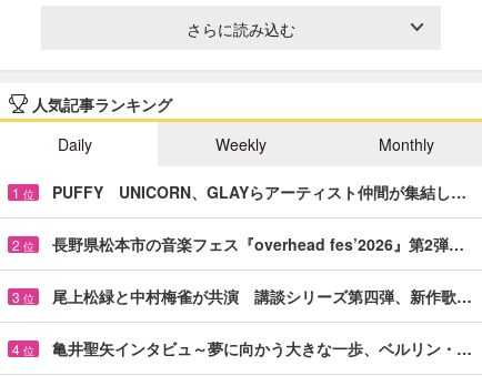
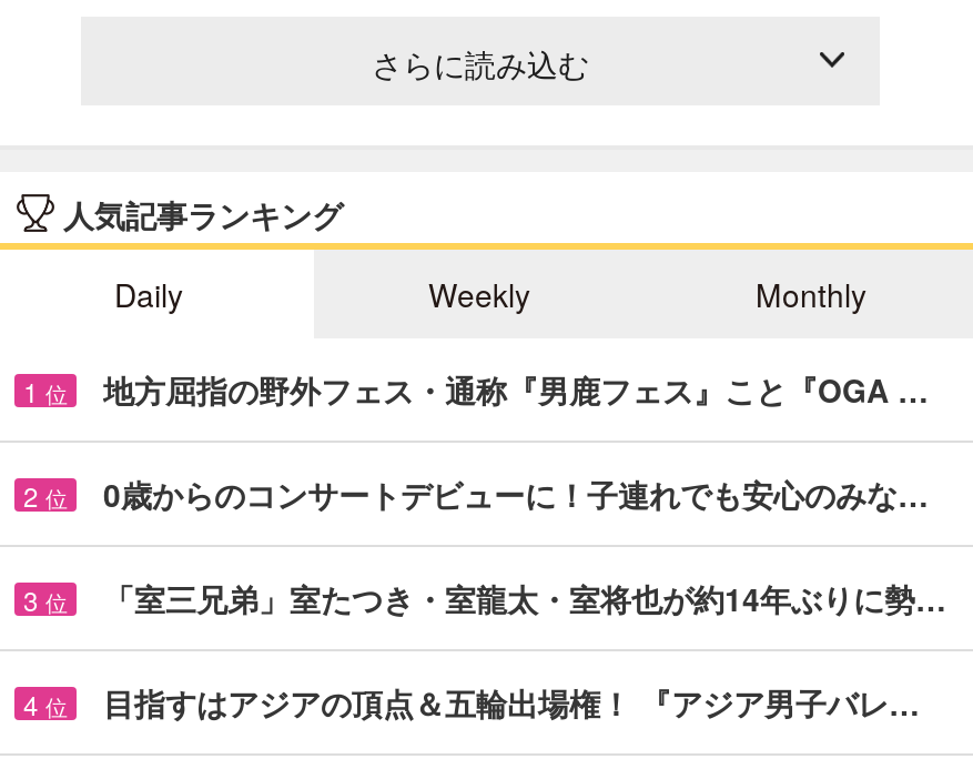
- PUFFY UNICORN、GLAYらアーティスト仲間が集結し…
+ 地方屈指の野外フェス・通称『男鹿フェス』こと『OGA …

- 長野県松本市の音楽フェス『overhead fes’2026』第2弾…
+ 0歳からのコンサートデビューに！子連れでも安心のみな…

- 尾上松緑と中村梅雀が共演 講談シリーズ第四弾、新作歌…
+ 「室三兄弟」室たつき・室龍太・室将也が約14年ぶりに勢…

- 亀井聖矢インタビュ～夢に向かう大きな一歩、ベルリン・…
+ 目指すはアジアの頂点＆五輪出場権！ 『アジア男子バレ…
